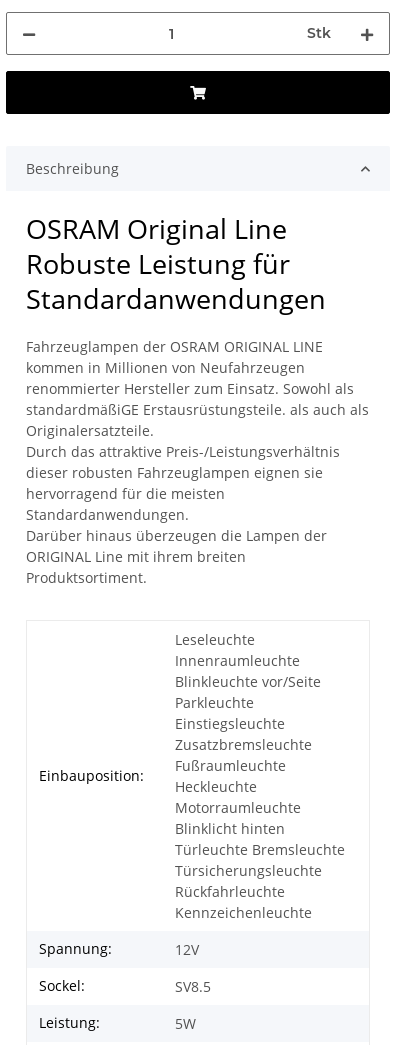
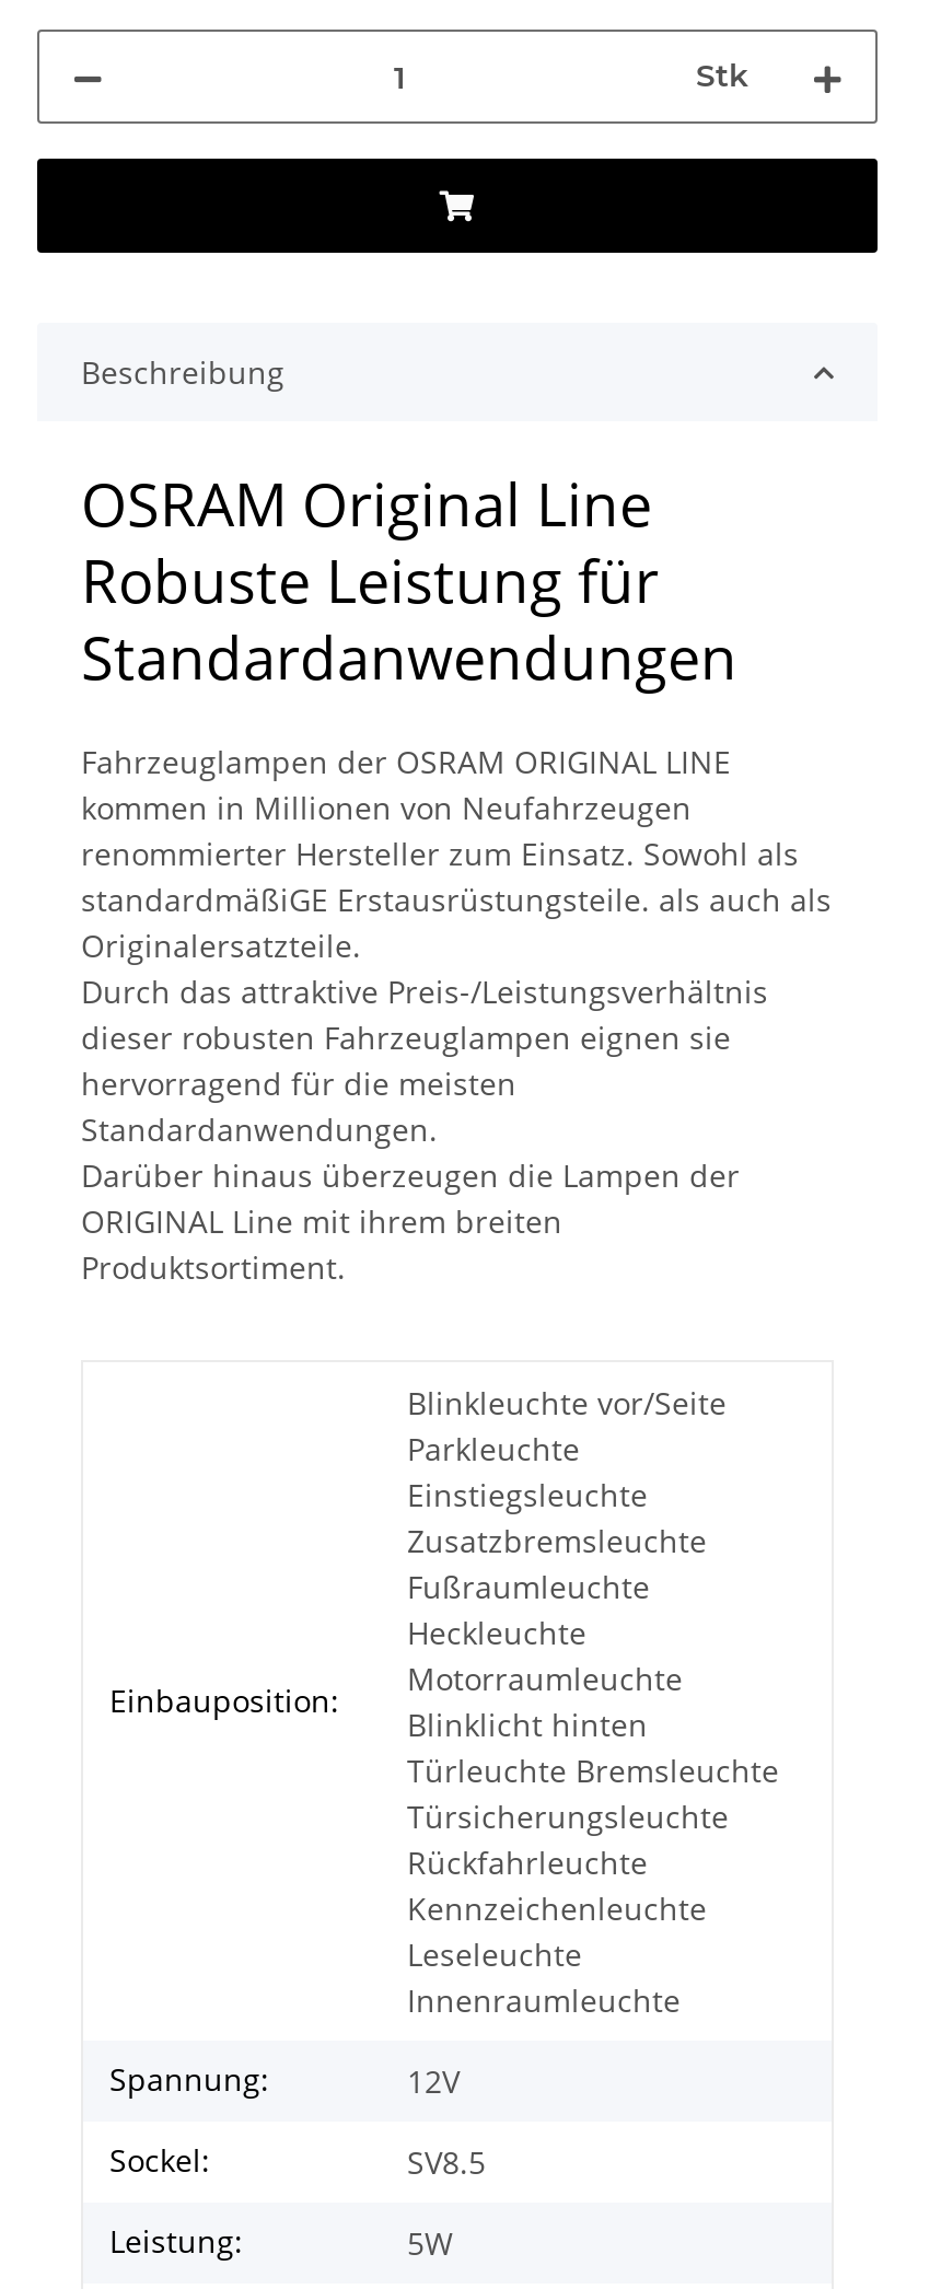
moved down: Leseleuchte | Innenraumleuchte

moved up: Blinkleuchte vor/Seite | Parkleuchte | Einstiegsleuchte | ... | Rückfahrleuchte | Kennzeichenleuchte
